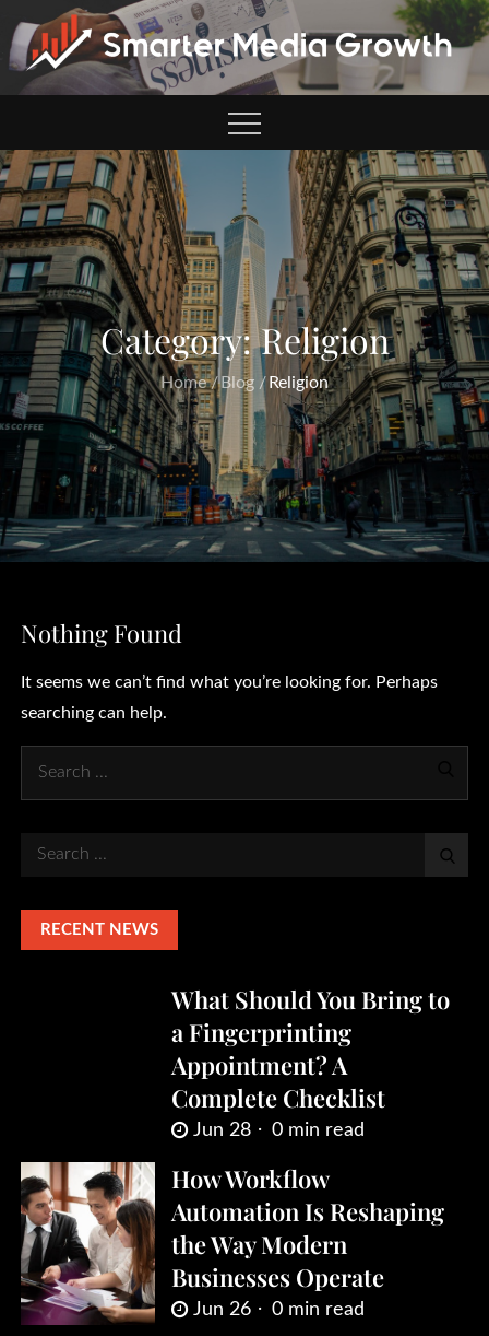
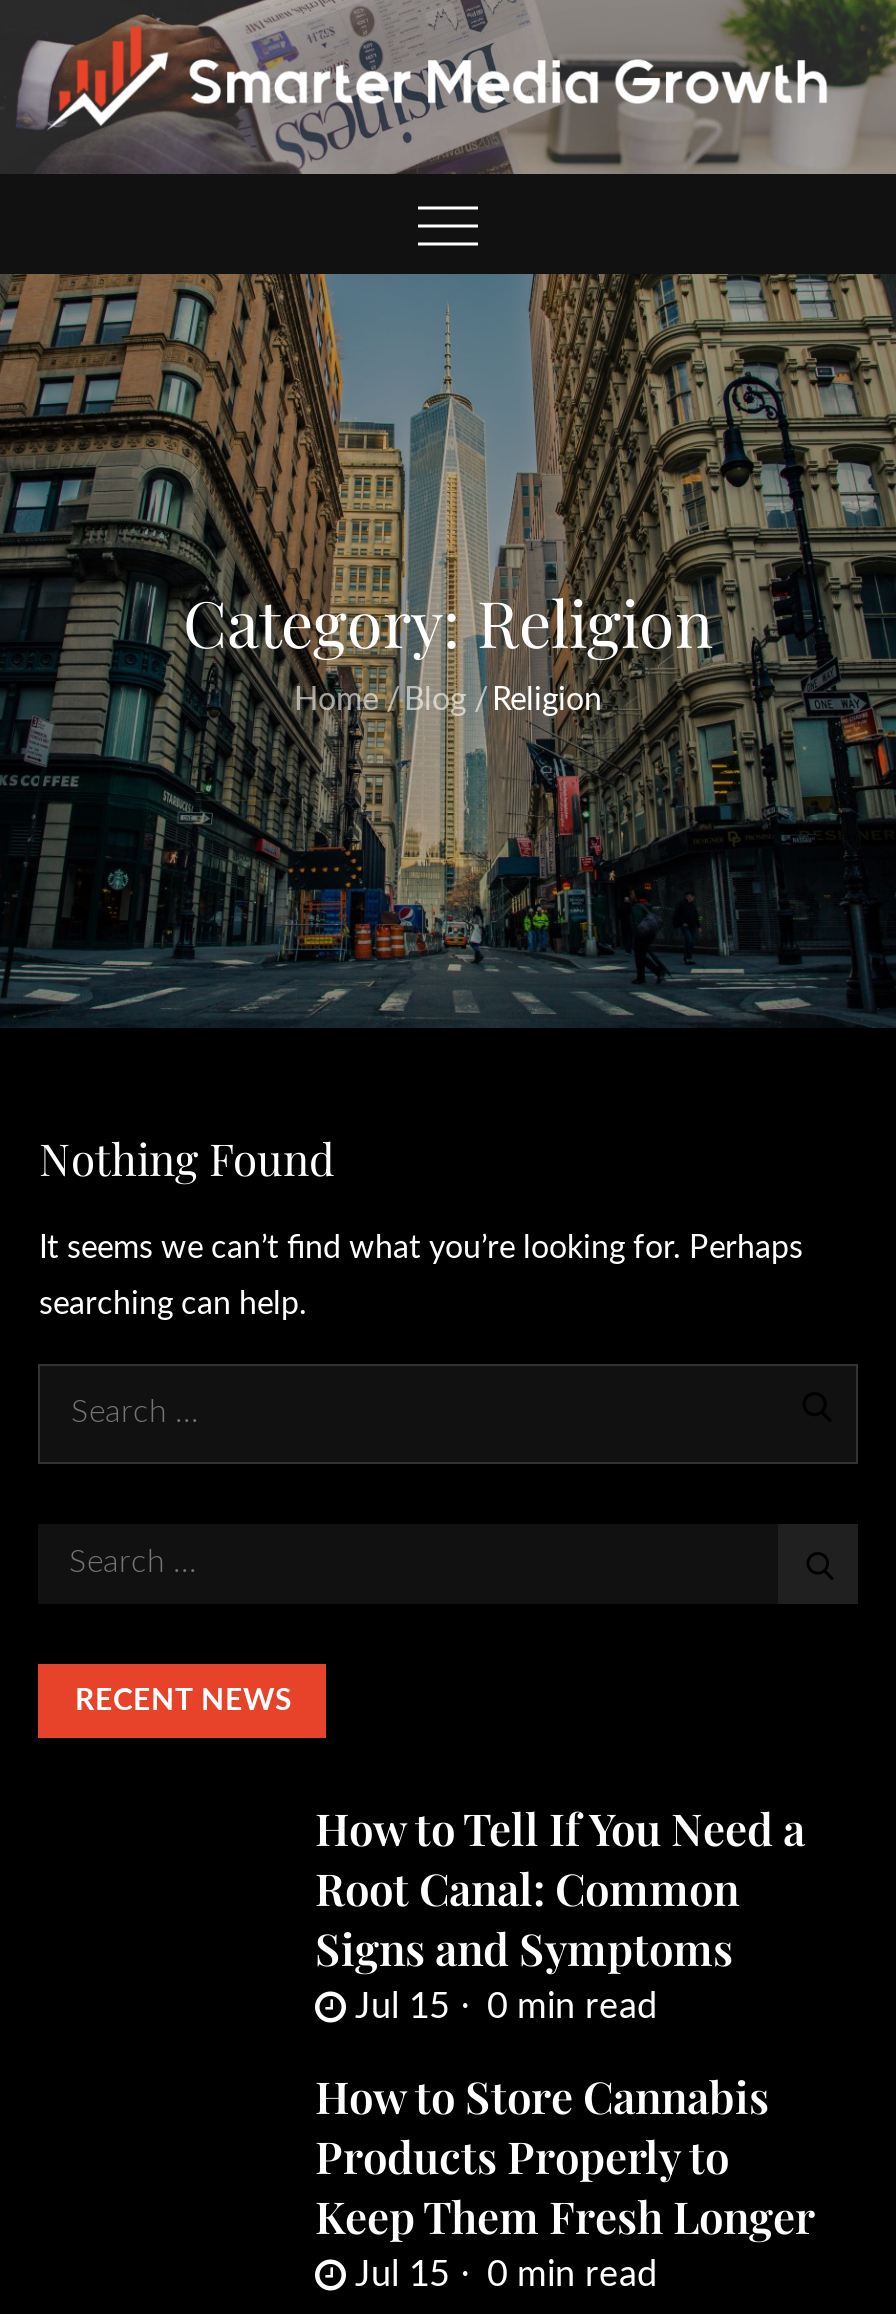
- What Should You Bring to
- a Fingerprinting
- Appointment? A
- Complete Checklist
- Jun 28
+ How to Tell If You Need a
+ Root Canal: Common
+ Signs and Symptoms
+ Jul 15

- [image]

- How Workflow
- Automation Is Reshaping
- the Way Modern
- Businesses Operate
- Jun 26
+ How to Store Cannabis
+ Products Properly to
+ Keep Them Fresh Longer
+ Jul 15
